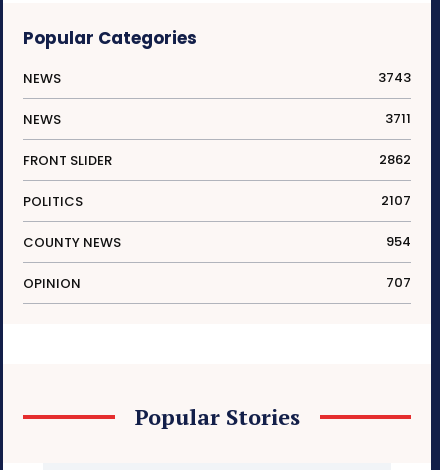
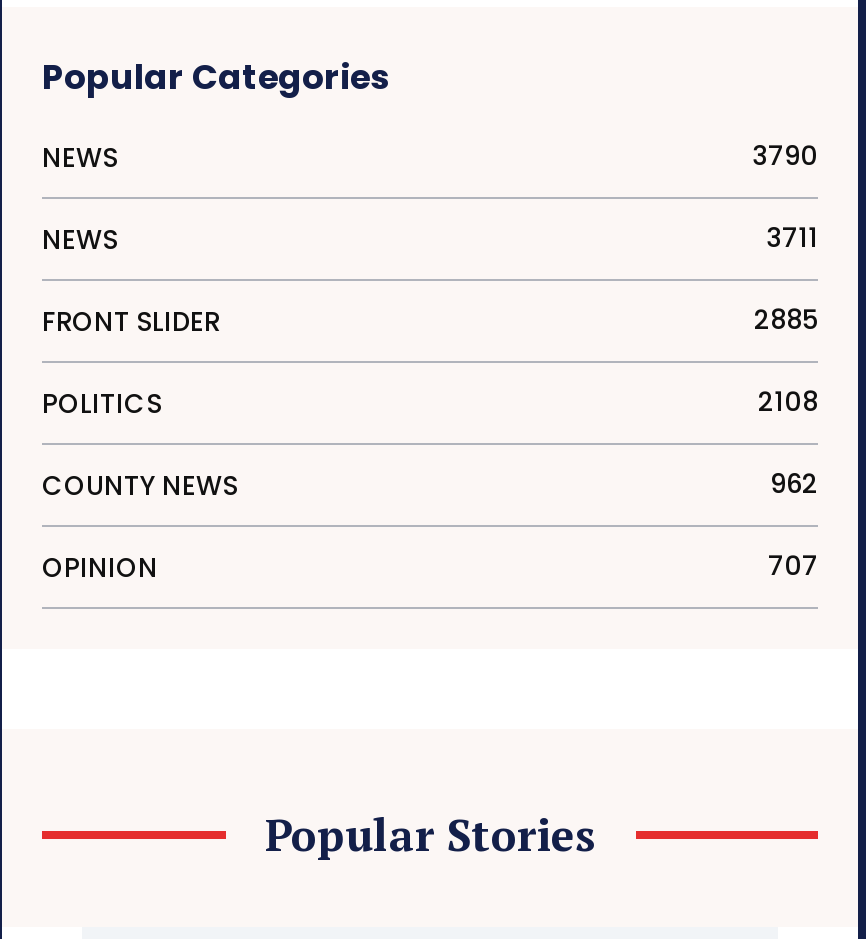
- 3743
+ 3790

- 2862
+ 2885

- 2107
+ 2108

- 954
+ 962
